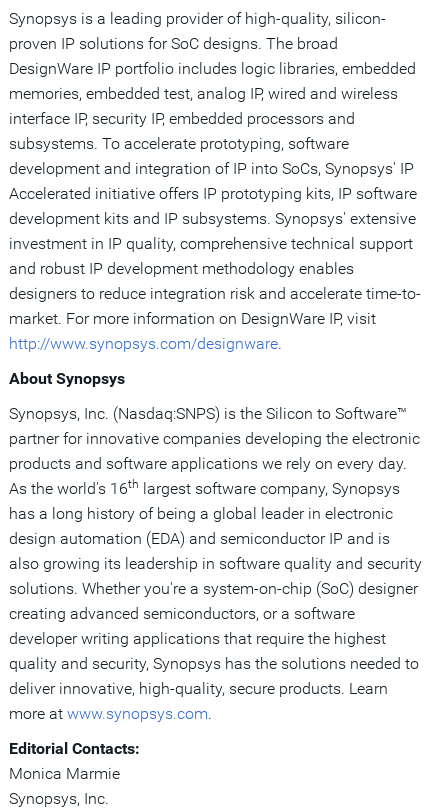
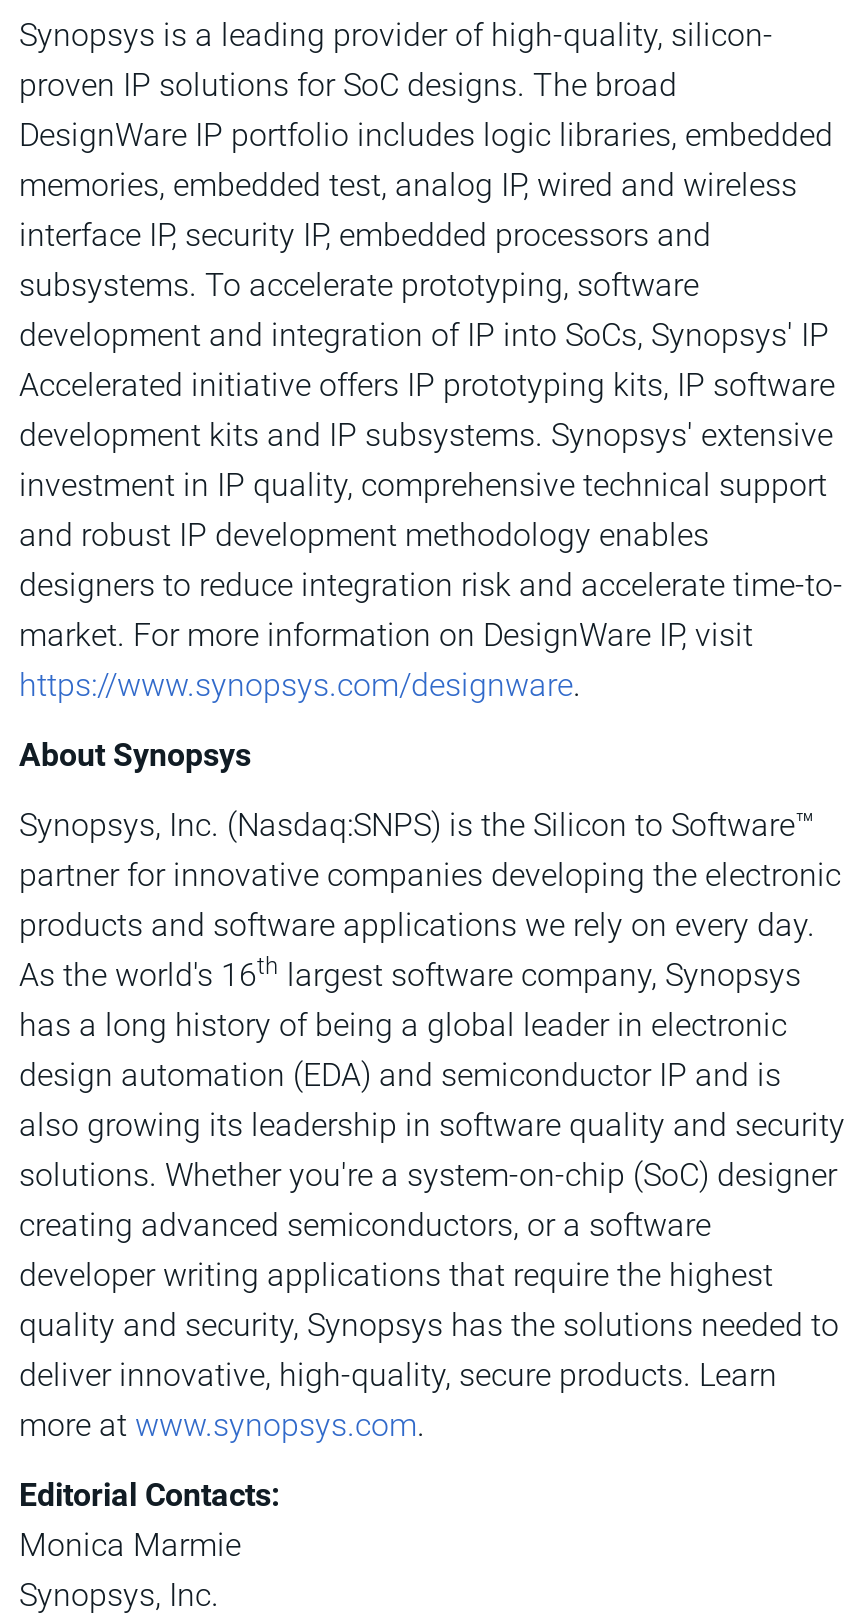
- http://www.synopsys.com/designware.
+ https://www.synopsys.com/designware.
